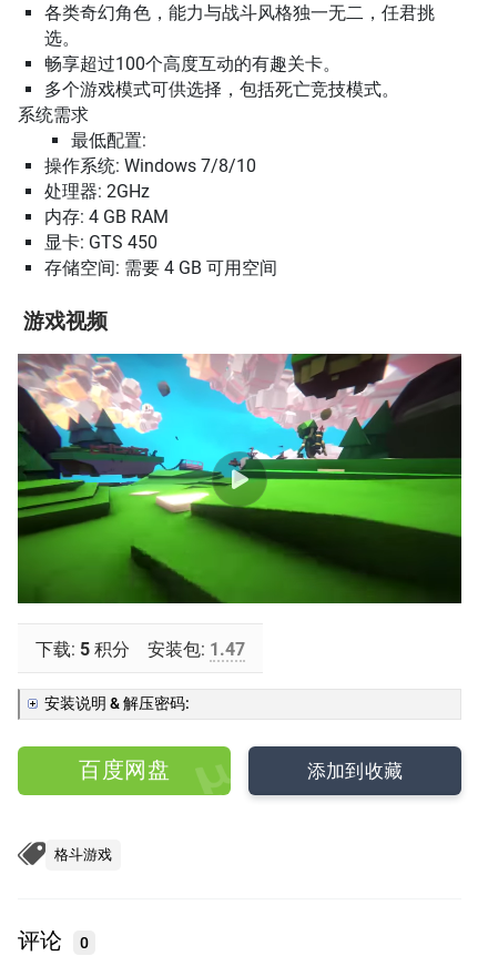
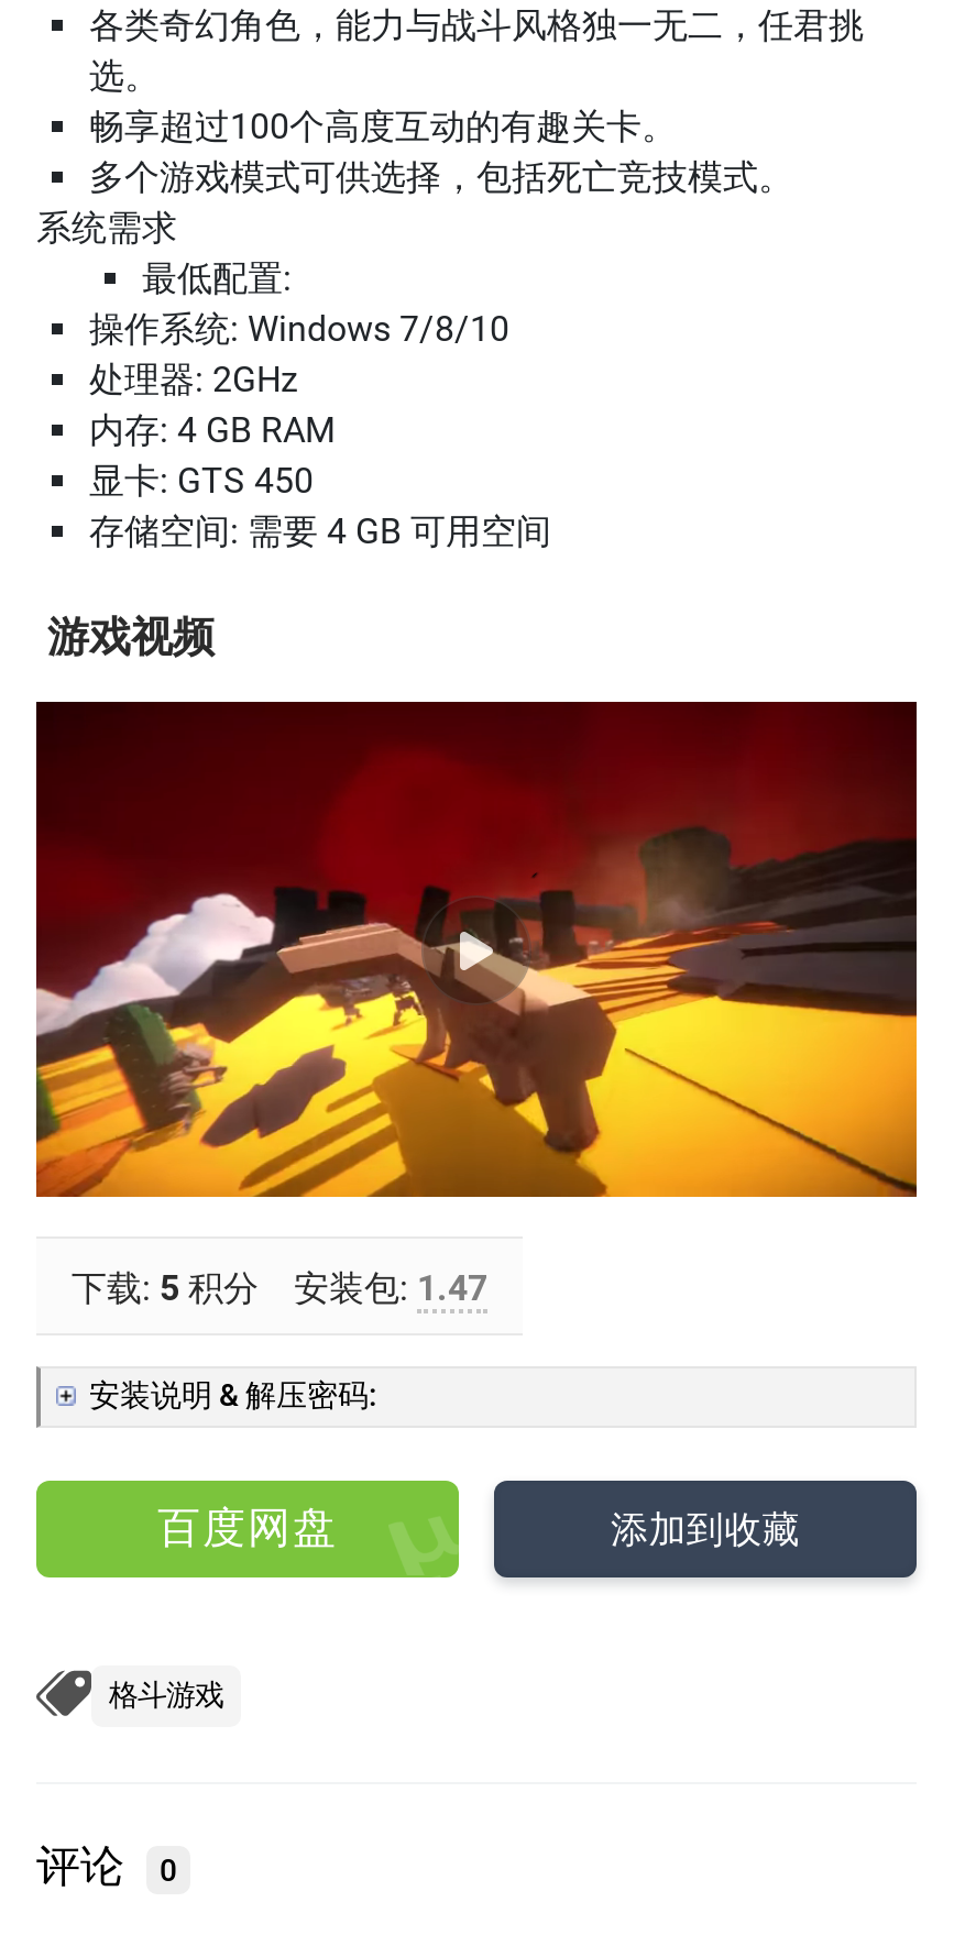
- [image]
+ [image]
